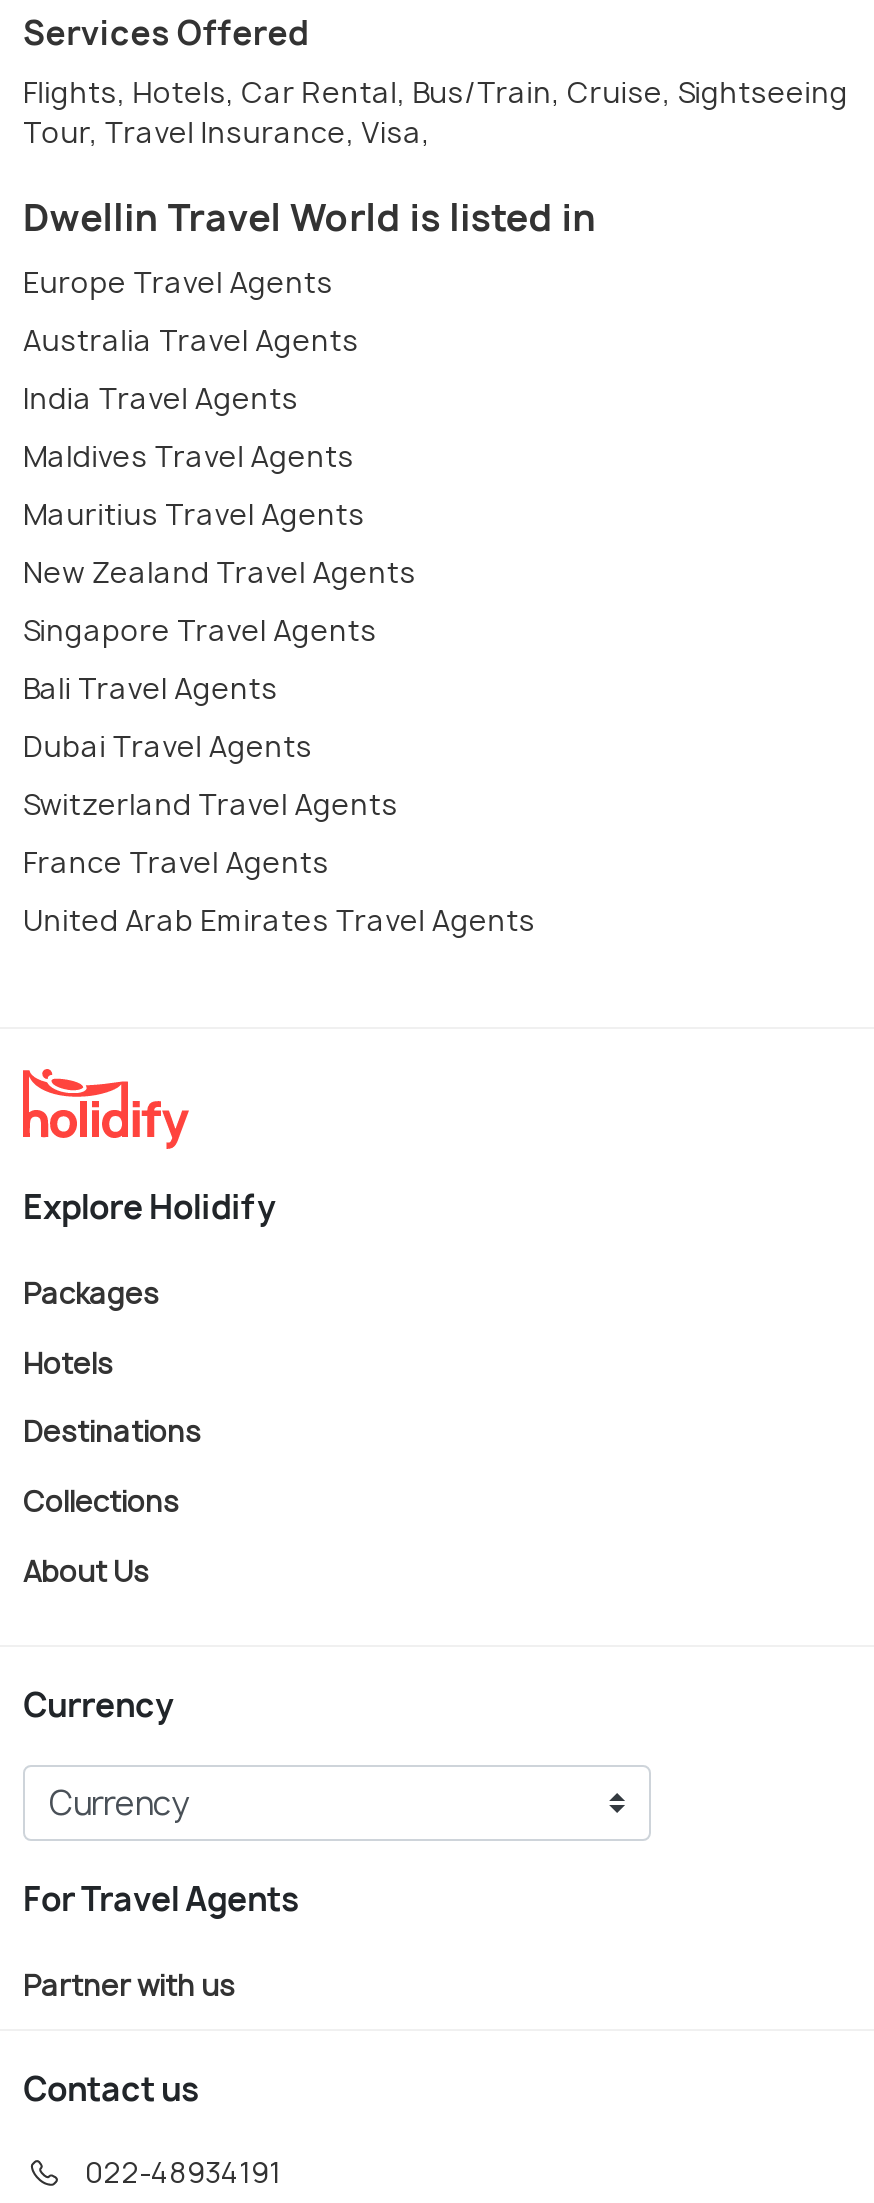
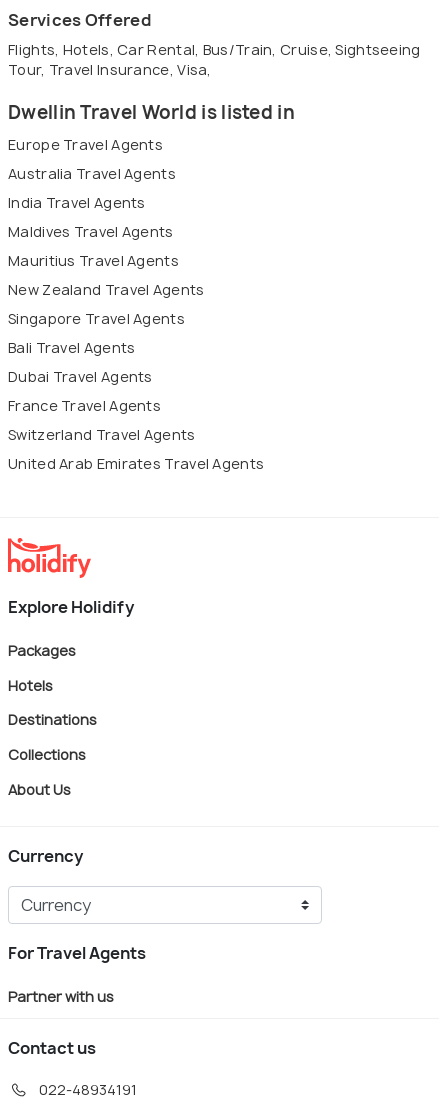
moved down: Switzerland Travel Agents

moved up: France Travel Agents
